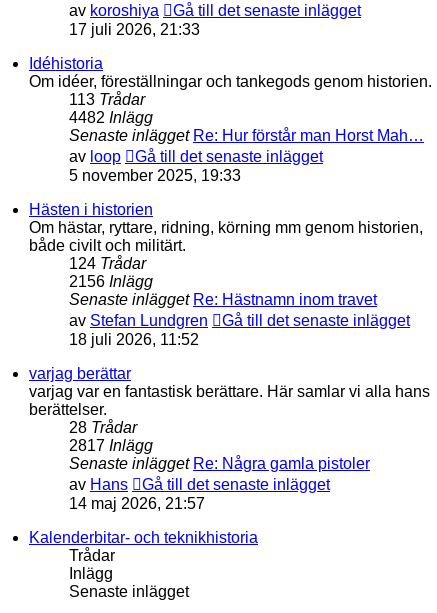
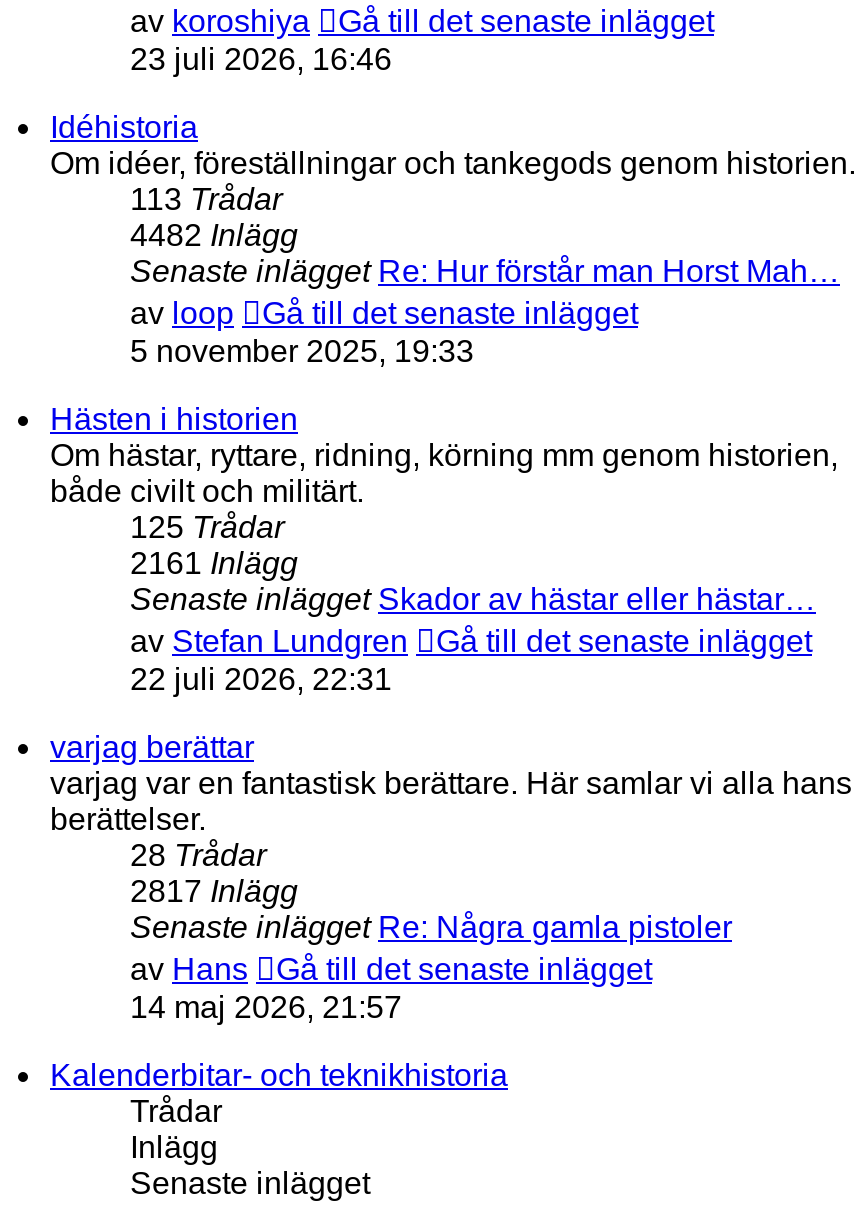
- 17 juli 2026, 21:33
+ 23 juli 2026, 16:46

- 124 Trådar
- 2156 Inlägg
- Senaste inlägget Re: Hästnamn inom travet
+ 125 Trådar
+ 2161 Inlägg
+ Senaste inlägget Skador av hästar eller hästar…

- 18 juli 2026, 11:52
+ 22 juli 2026, 22:31
